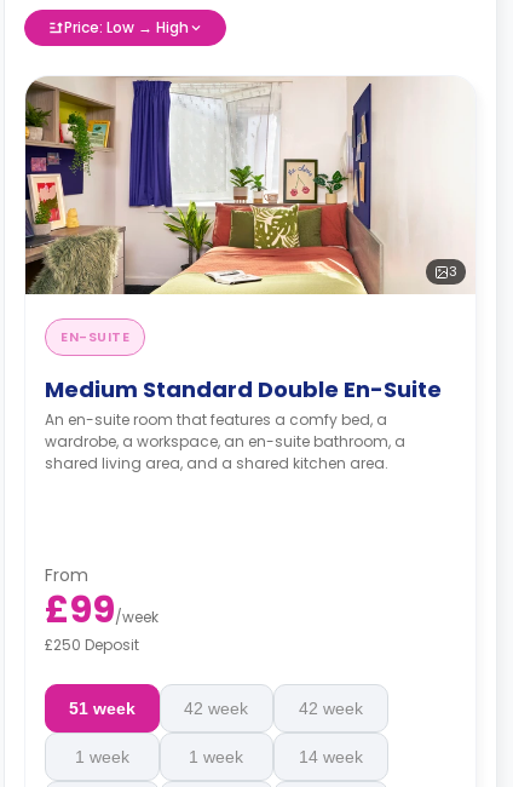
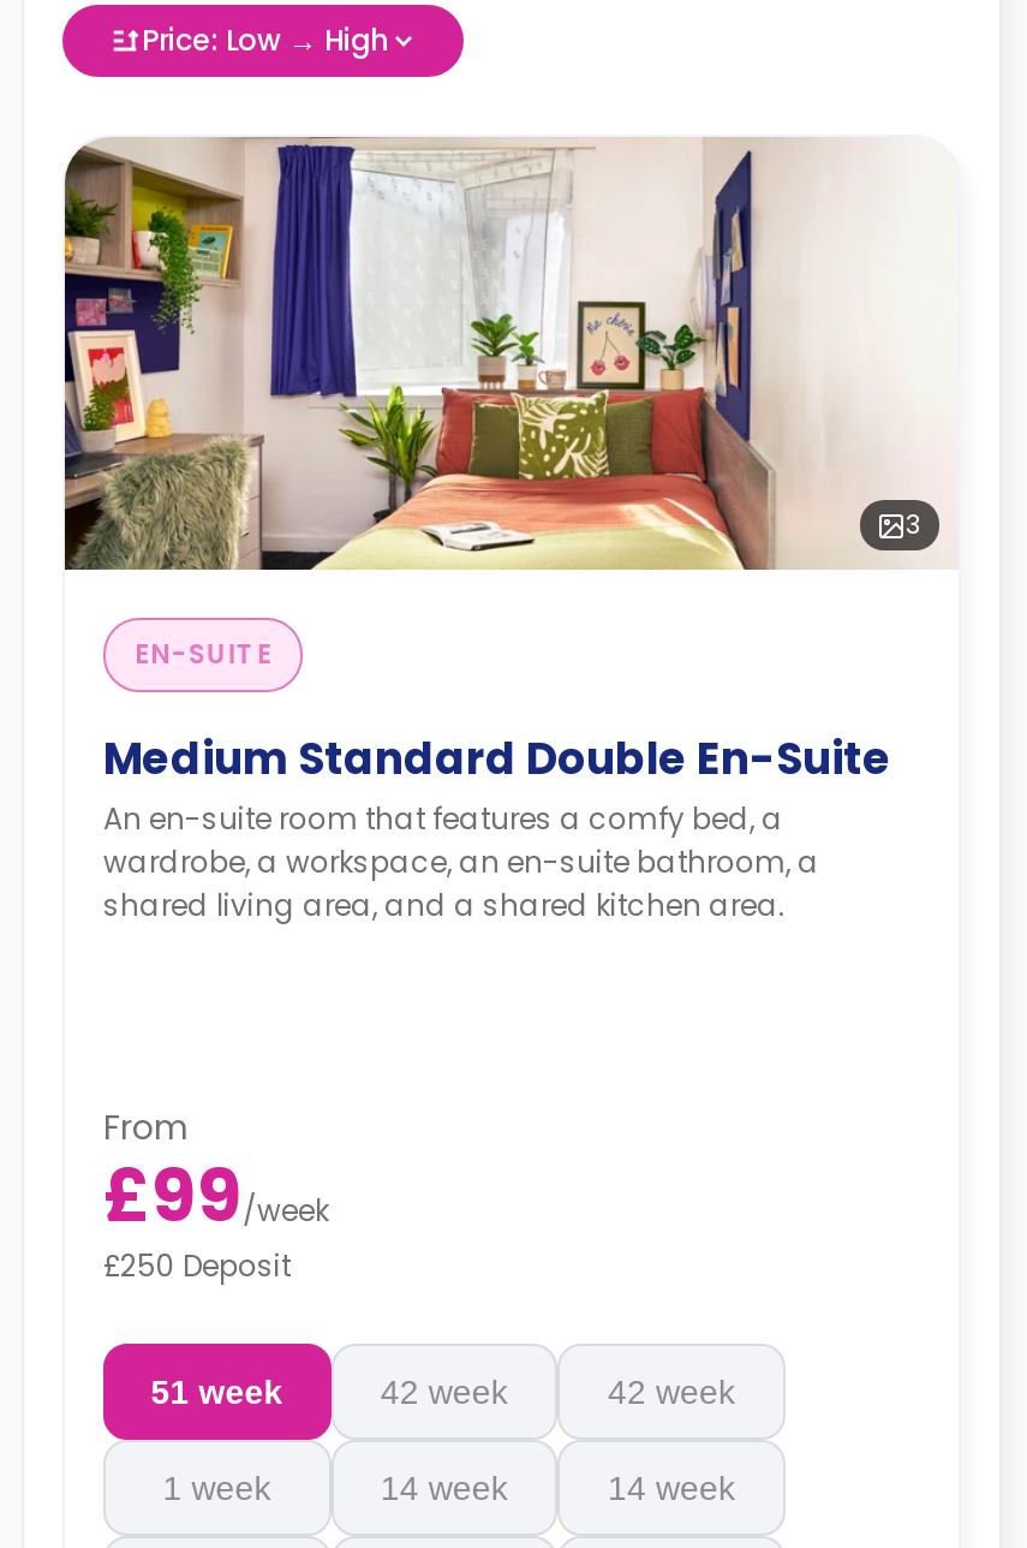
- 1 week
+ 14 week
